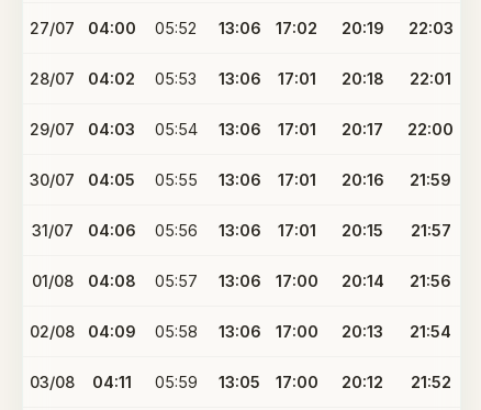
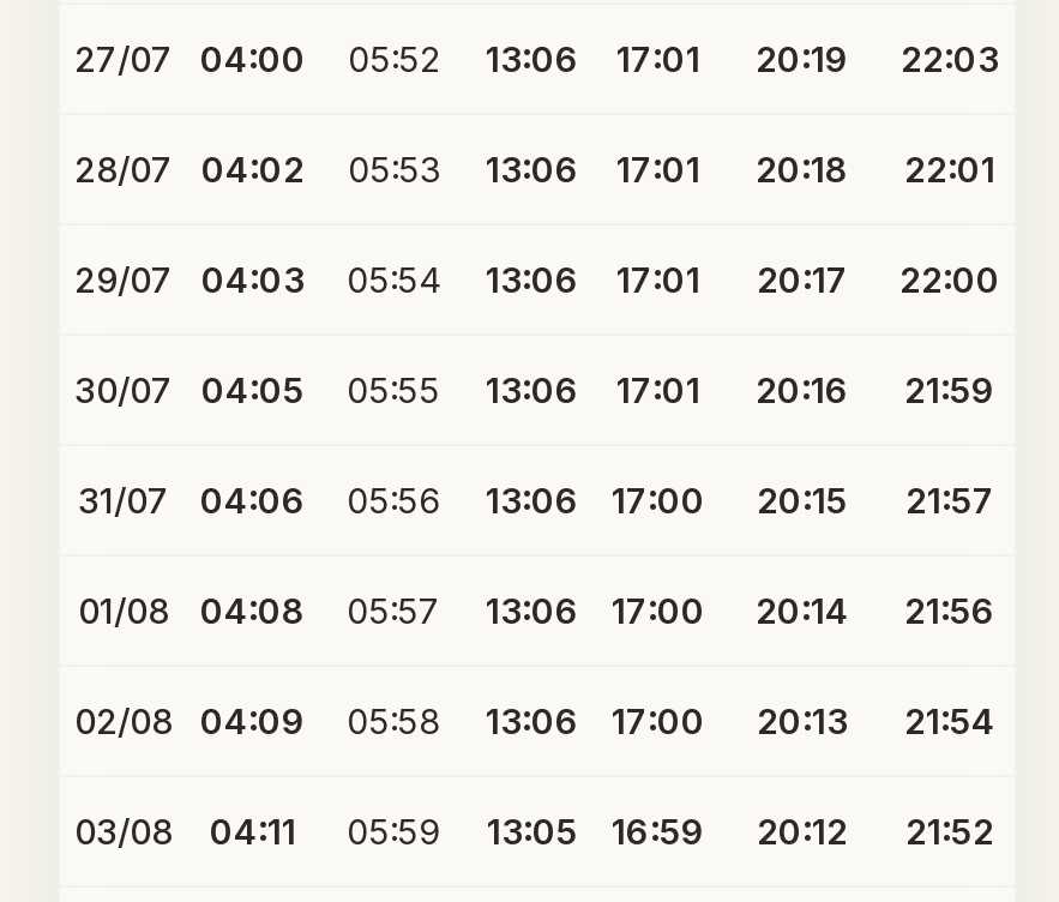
- 27/07 04:00 05:52 13:06 17:02 20:19 22:03
+ 27/07 04:00 05:52 13:06 17:01 20:19 22:03

- 31/07 04:06 05:56 13:06 17:01 20:15 21:57
+ 31/07 04:06 05:56 13:06 17:00 20:15 21:57

- 03/08 04:11 05:59 13:05 17:00 20:12 21:52
+ 03/08 04:11 05:59 13:05 16:59 20:12 21:52
